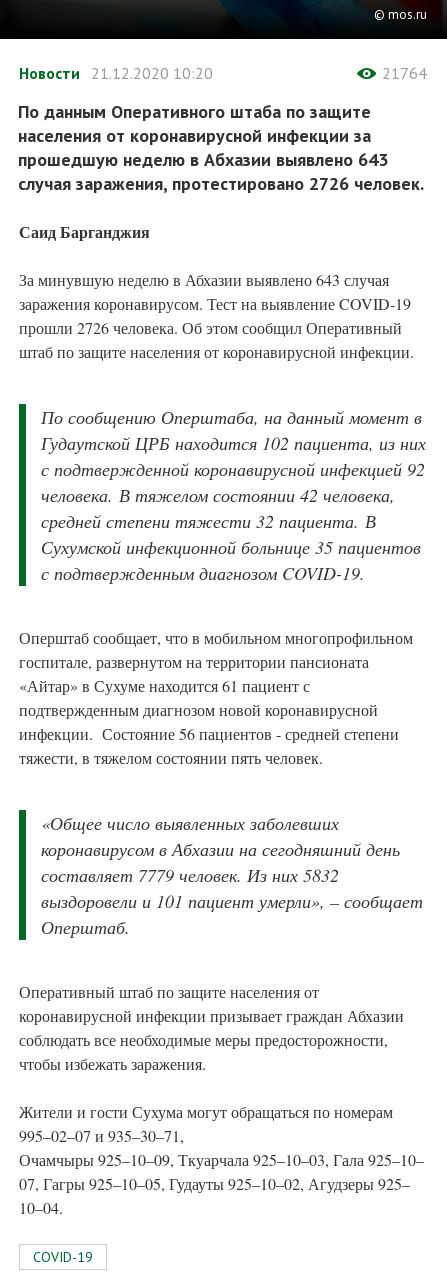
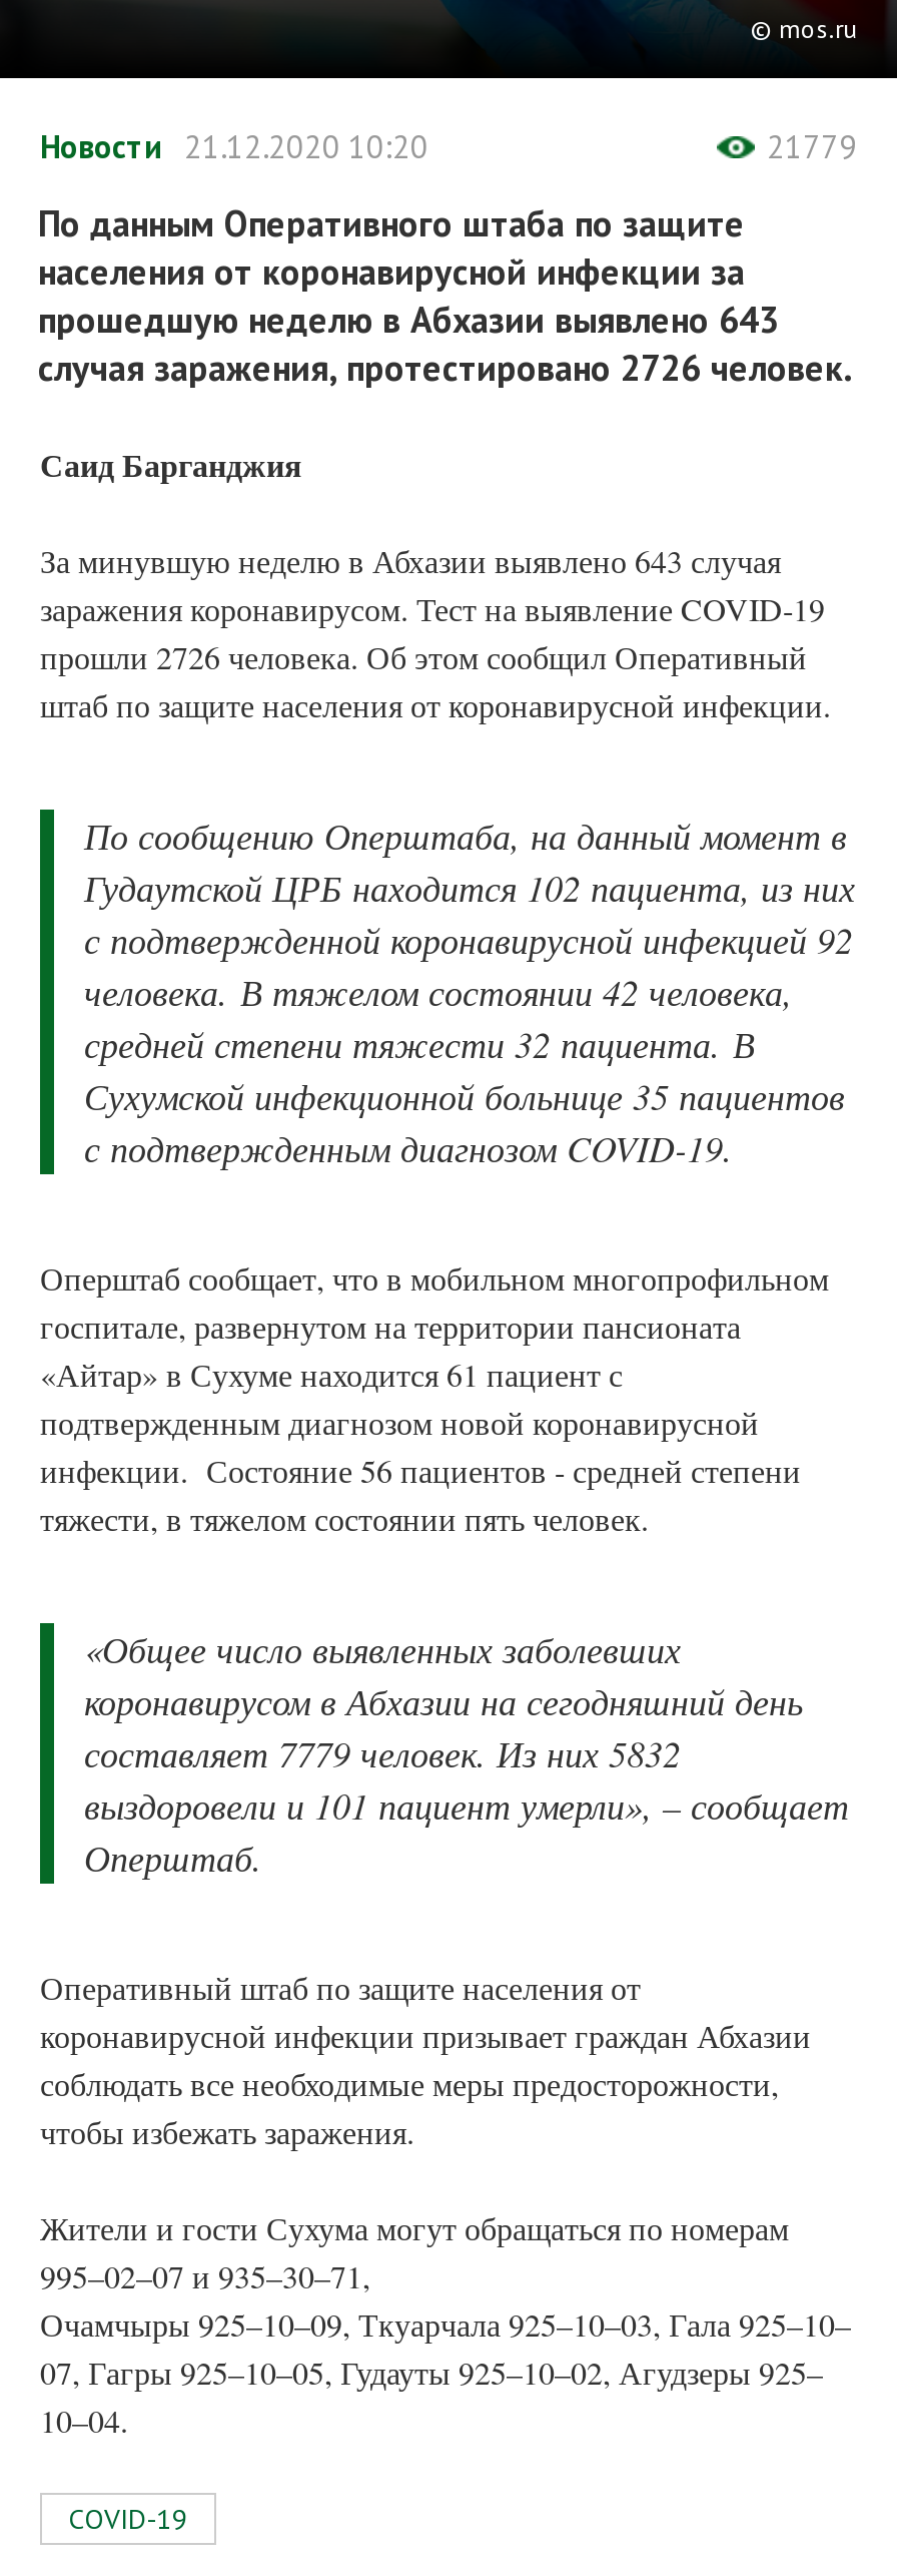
- 21764
+ 21779
